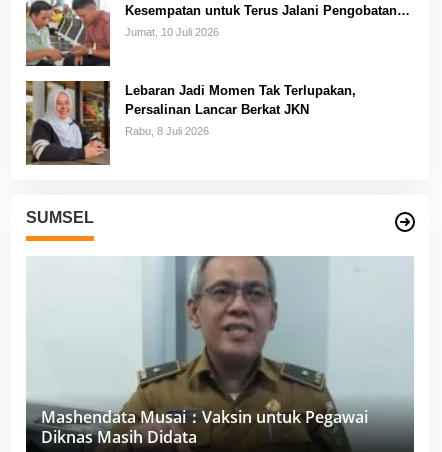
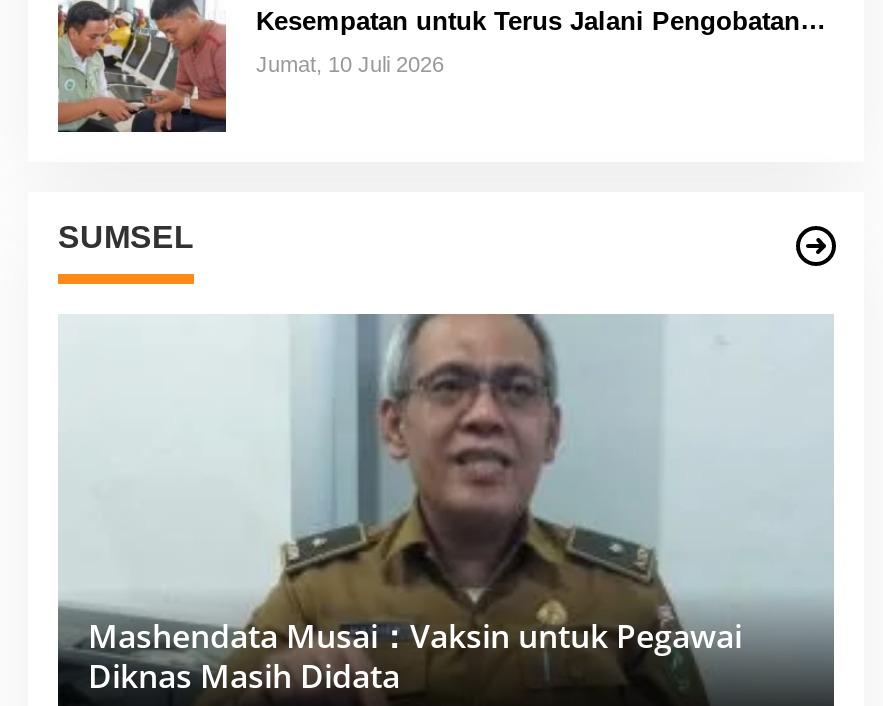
- [image]
- Lebaran Jadi Momen Tak Terlupakan,
- Persalinan Lancar Berkat JKN
- Rabu, 8 Juli 2026
